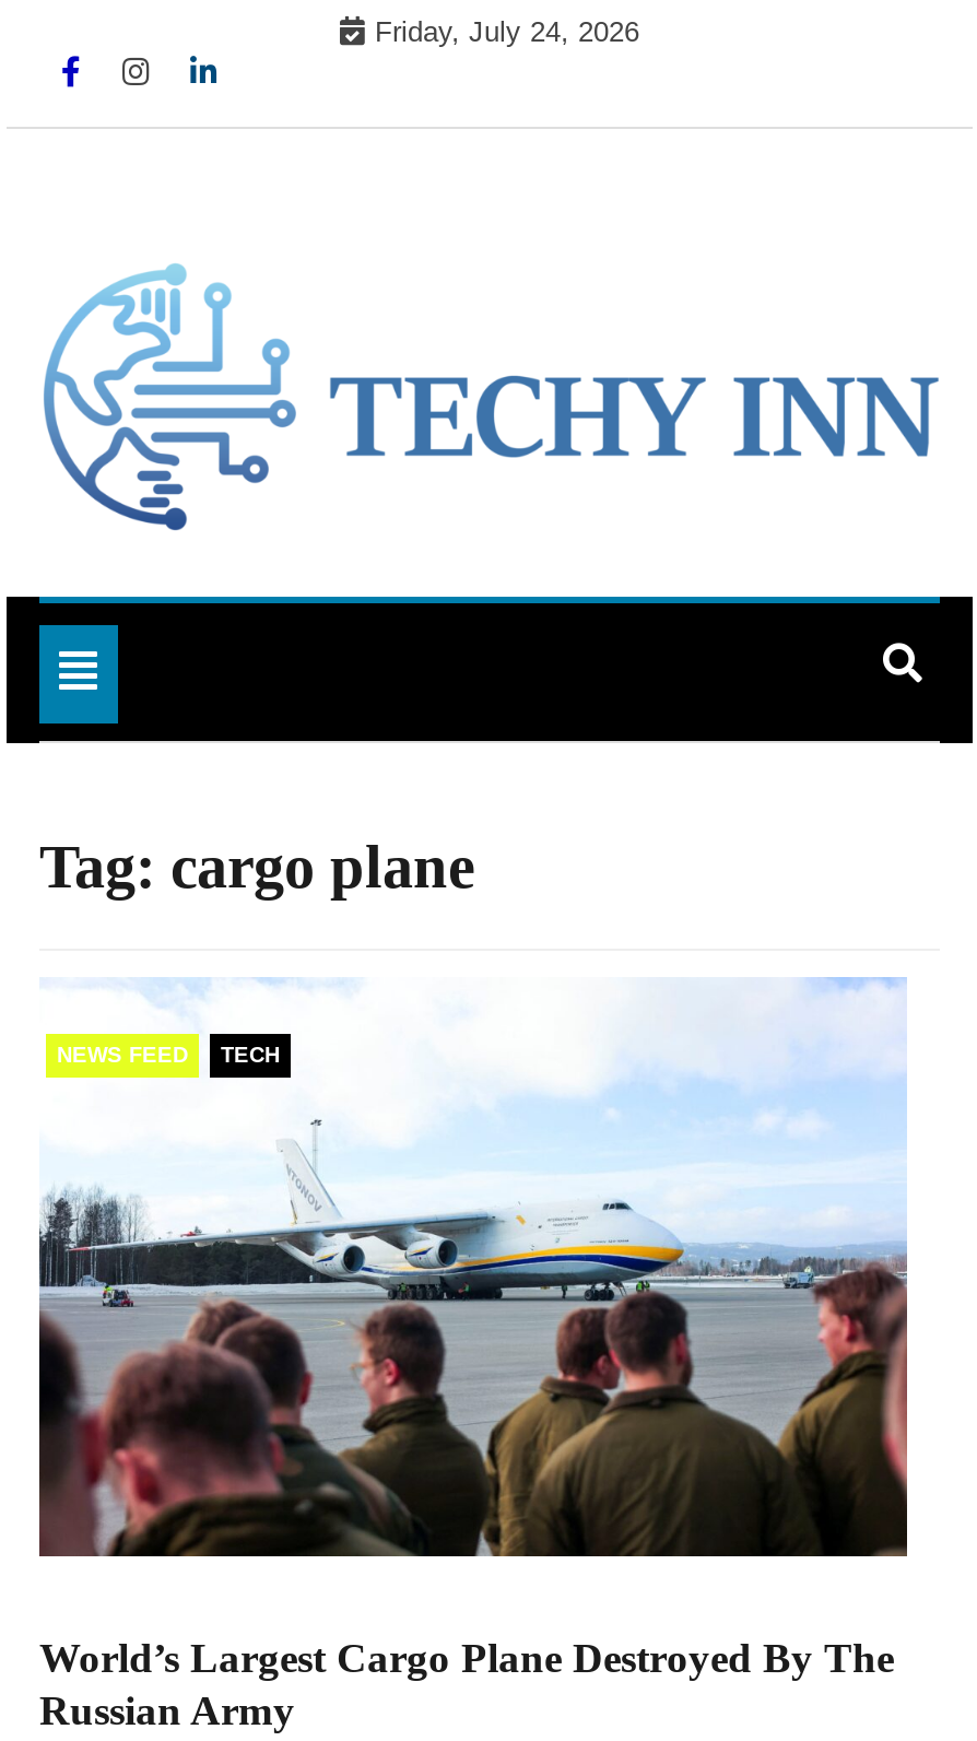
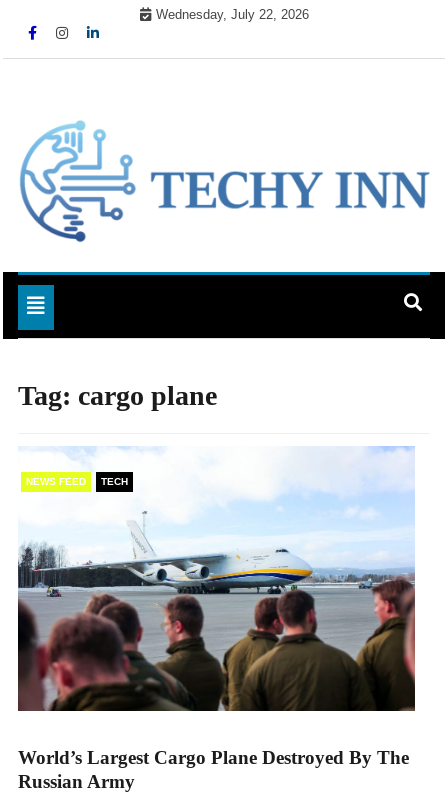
- Friday, July 24, 2026
+ Wednesday, July 22, 2026
